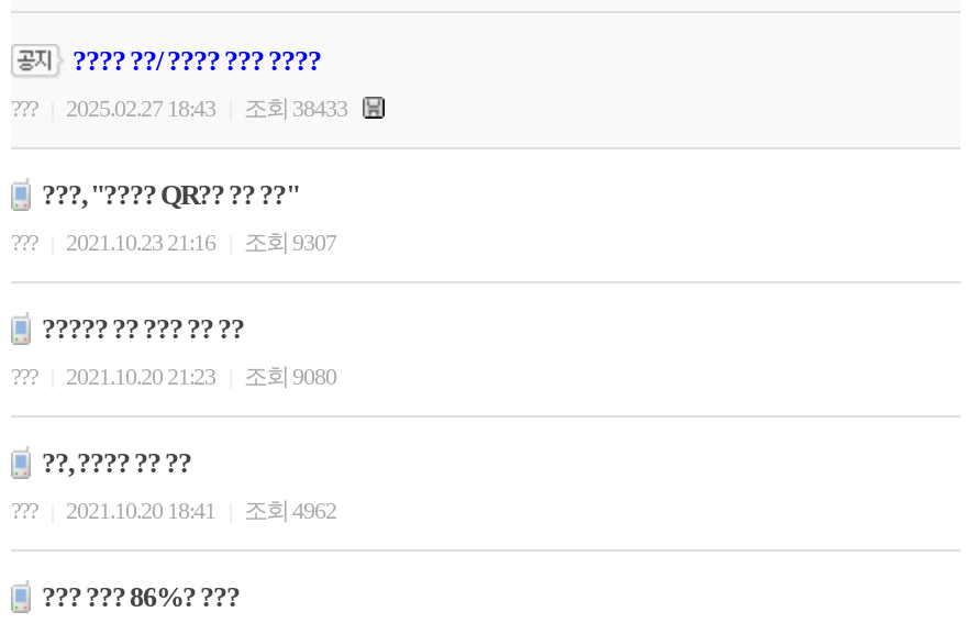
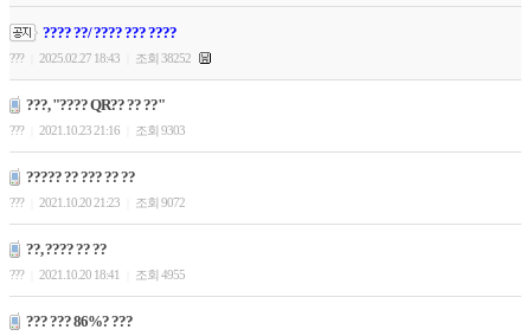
- 조회 38433
+ 조회 38252

- 조회 9307
+ 조회 9303

- 조회 9080
+ 조회 9072

- 조회 4962
+ 조회 4955
